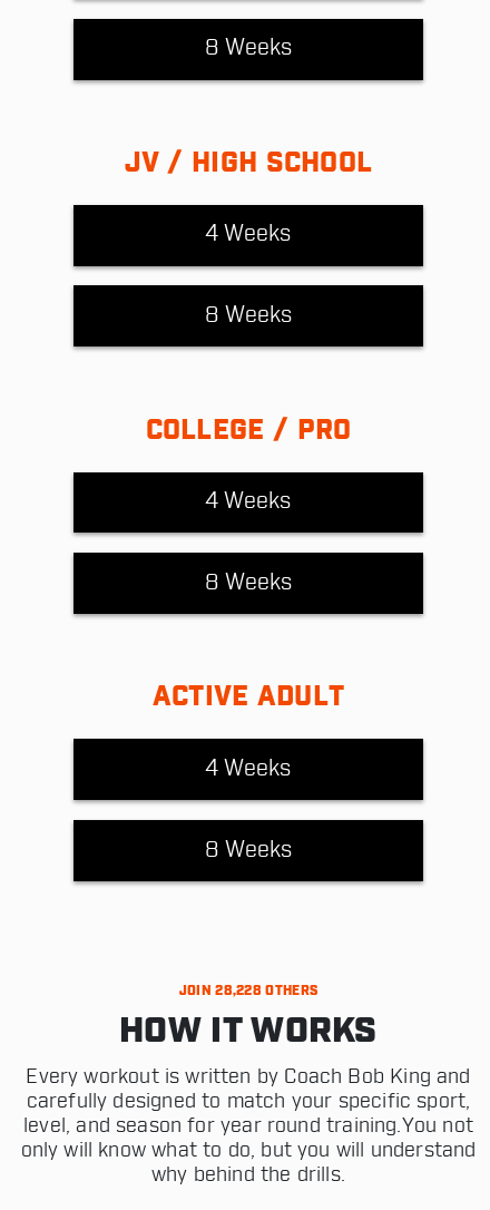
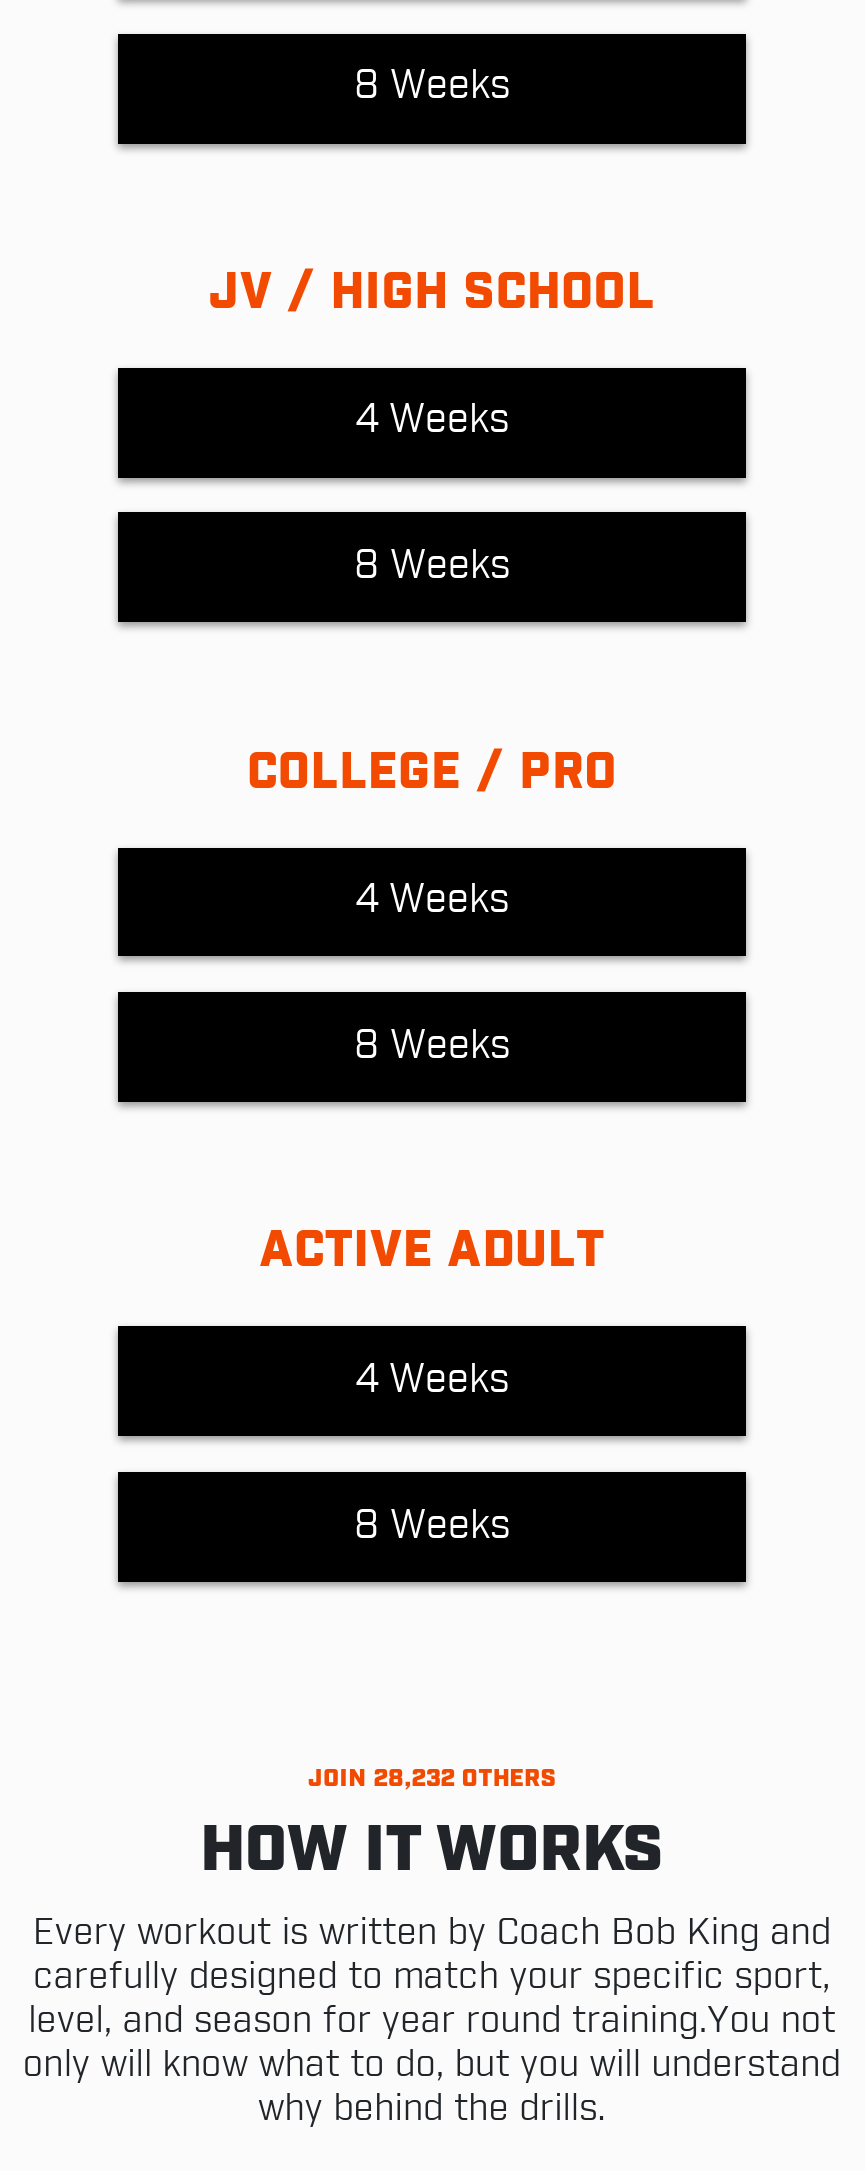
- JOIN 28,228 OTHERS
+ JOIN 28,232 OTHERS
